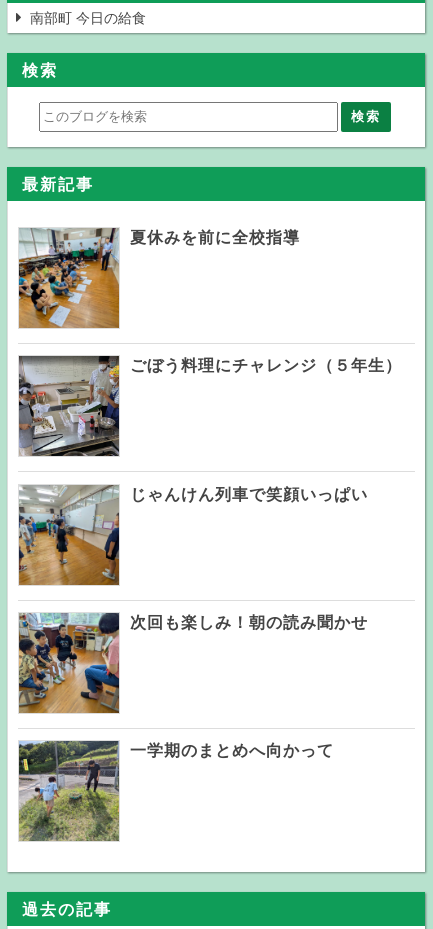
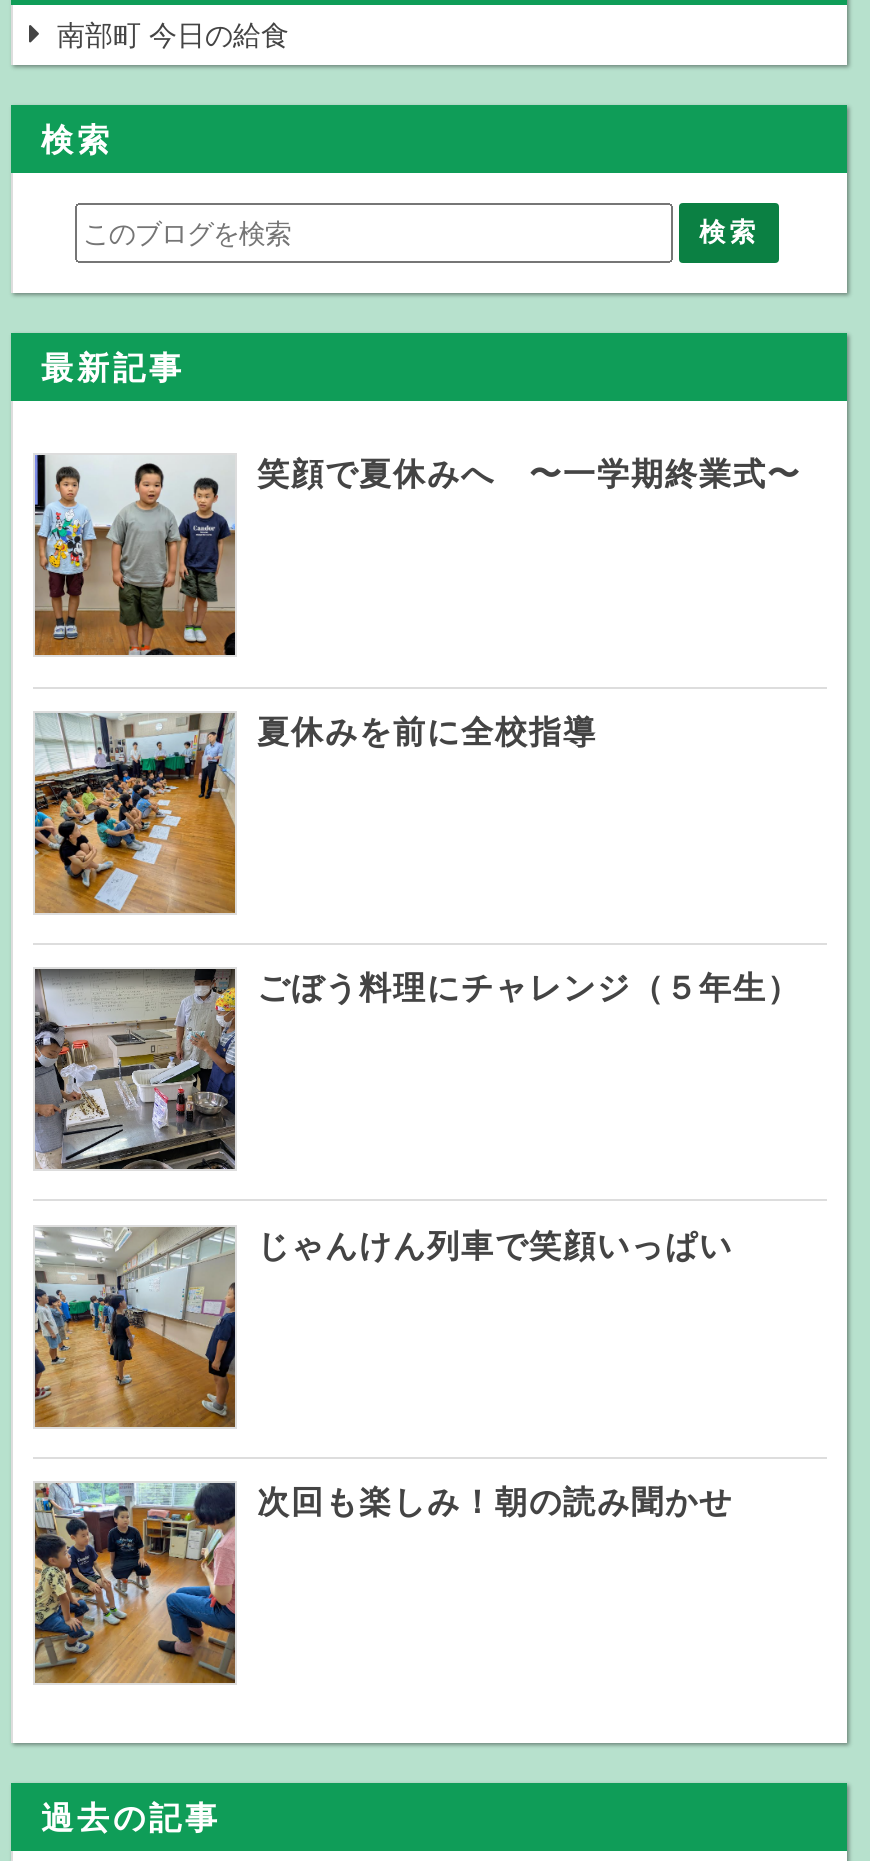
+ [image]
+ 笑顔で夏休みへ 〜一学期終業式〜

moved down: [image] | 夏休みを前に全校指導 | ごぼう料理にチャレンジ（５年生） | じゃんけん列車で笑顔いっぱい | 次回も楽しみ！朝の読み聞かせ

moved down: [image]

- [image]
- 一学期のまとめへ向かって
